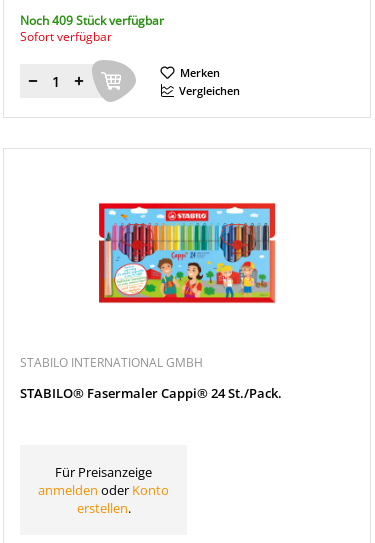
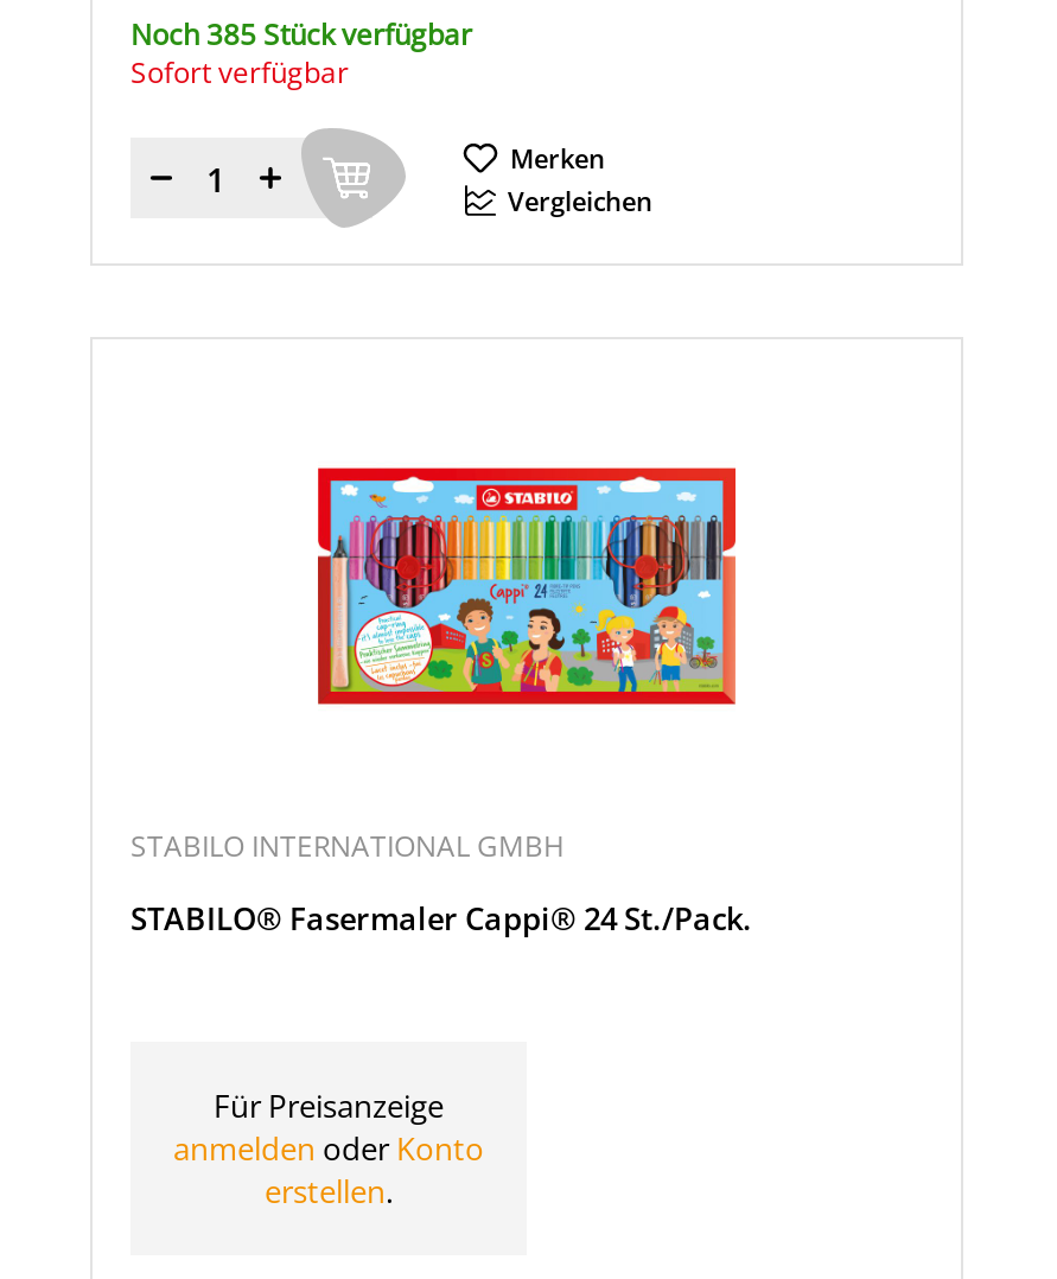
- Noch 409 Stück verfügbar
+ Noch 385 Stück verfügbar
